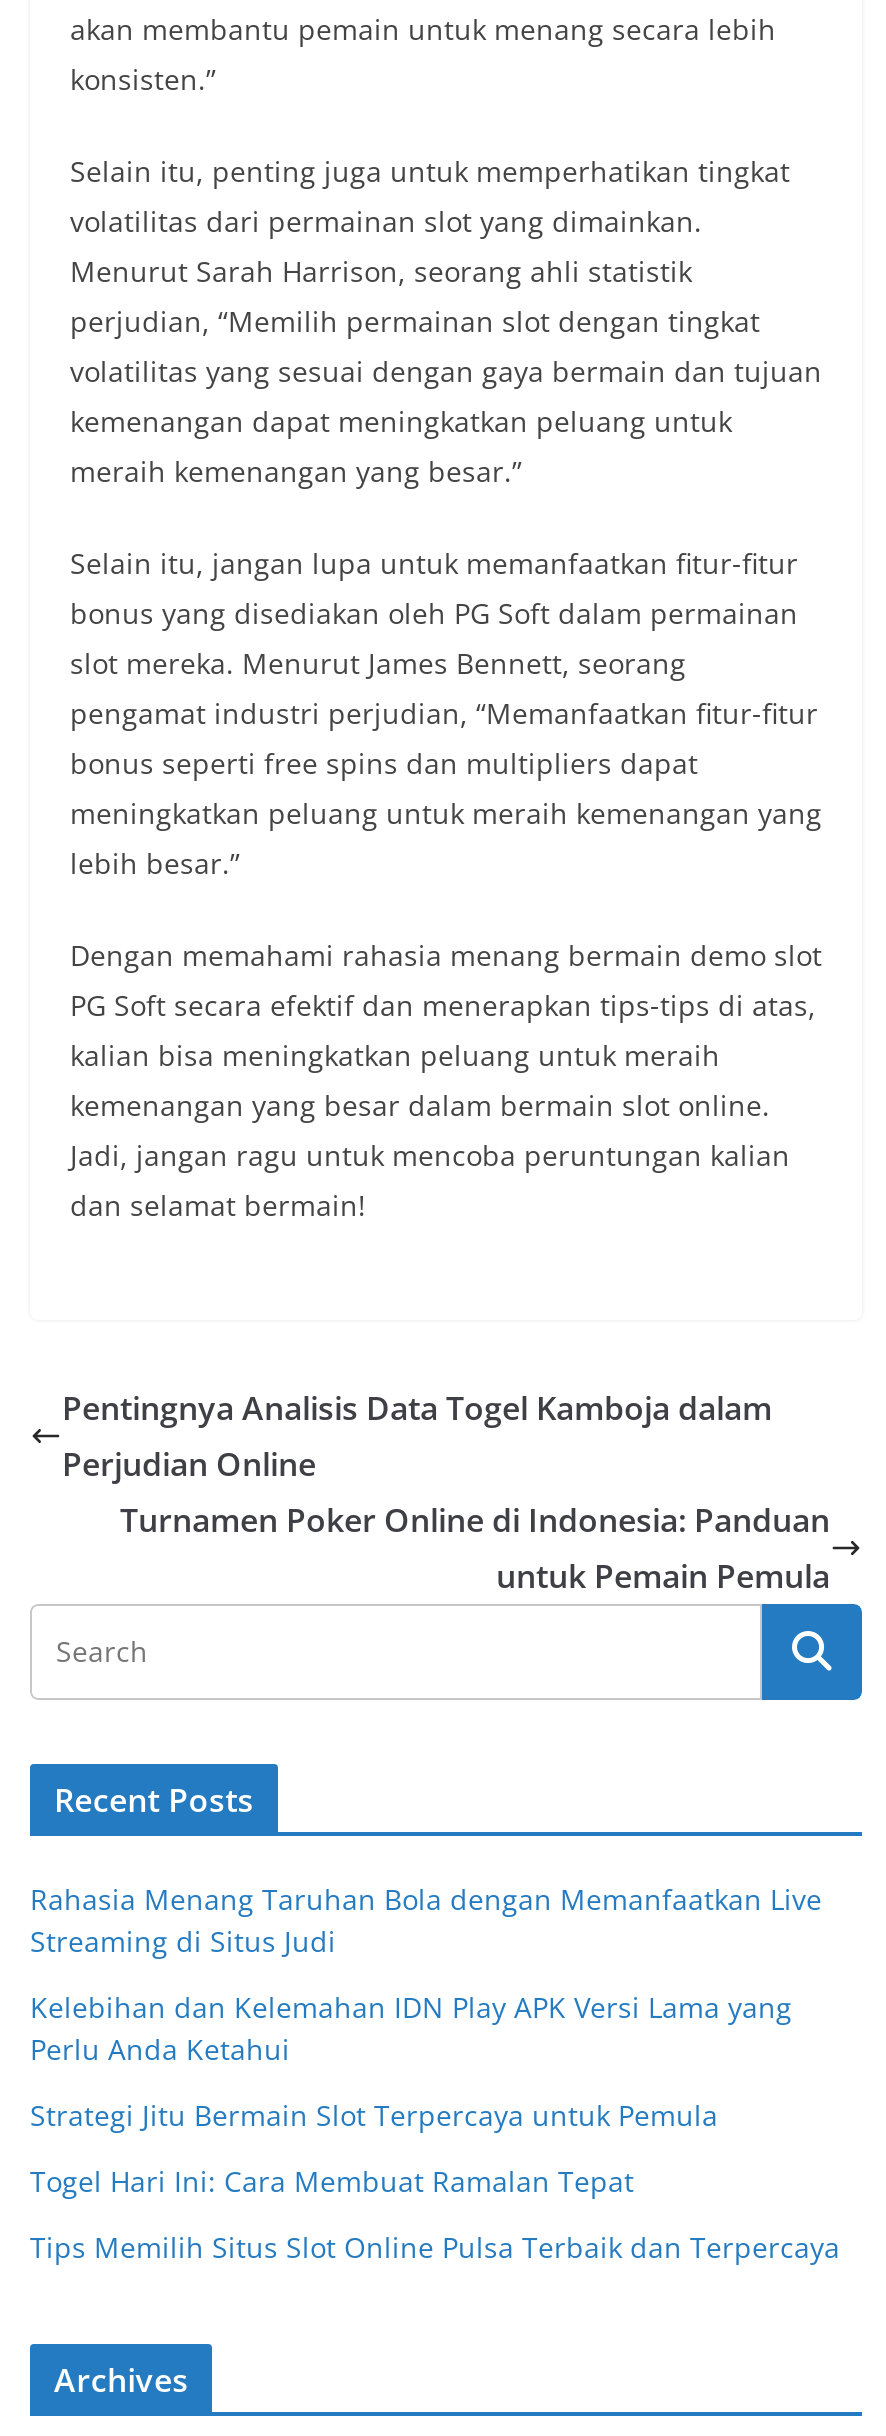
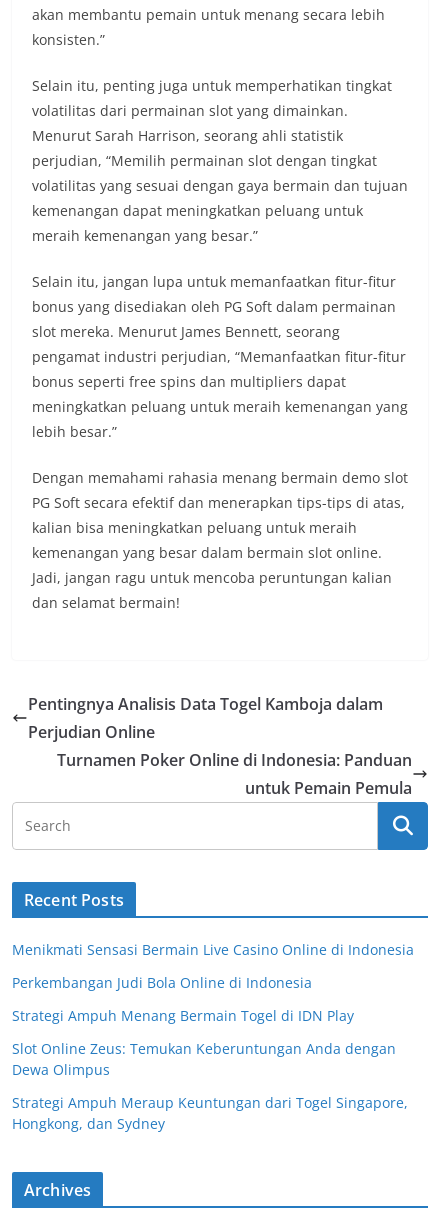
- Rahasia Menang Taruhan Bola dengan Memanfaatkan Live
- Streaming di Situs Judi
+ Menikmati Sensasi Bermain Live Casino Online di Indonesia

- Kelebihan dan Kelemahan IDN Play APK Versi Lama yang
- Perlu Anda Ketahui
+ Perkembangan Judi Bola Online di Indonesia

- Strategi Jitu Bermain Slot Terpercaya untuk Pemula
+ Strategi Ampuh Menang Bermain Togel di IDN Play

- Togel Hari Ini: Cara Membuat Ramalan Tepat
+ Slot Online Zeus: Temukan Keberuntungan Anda dengan
+ Dewa Olimpus

- Tips Memilih Situs Slot Online Pulsa Terbaik dan Terpercaya
+ Strategi Ampuh Meraup Keuntungan dari Togel Singapore,
+ Hongkong, dan Sydney
